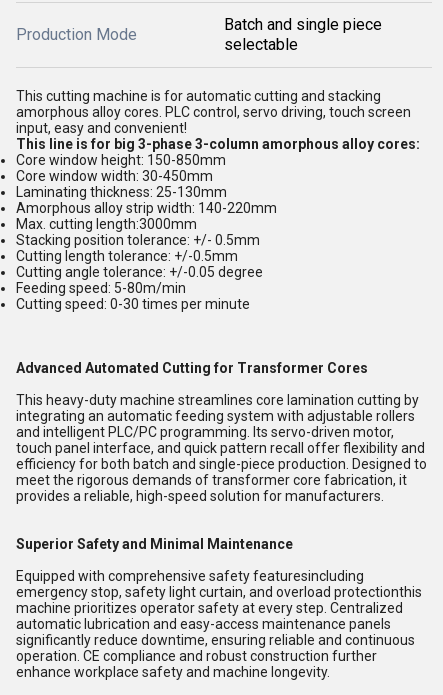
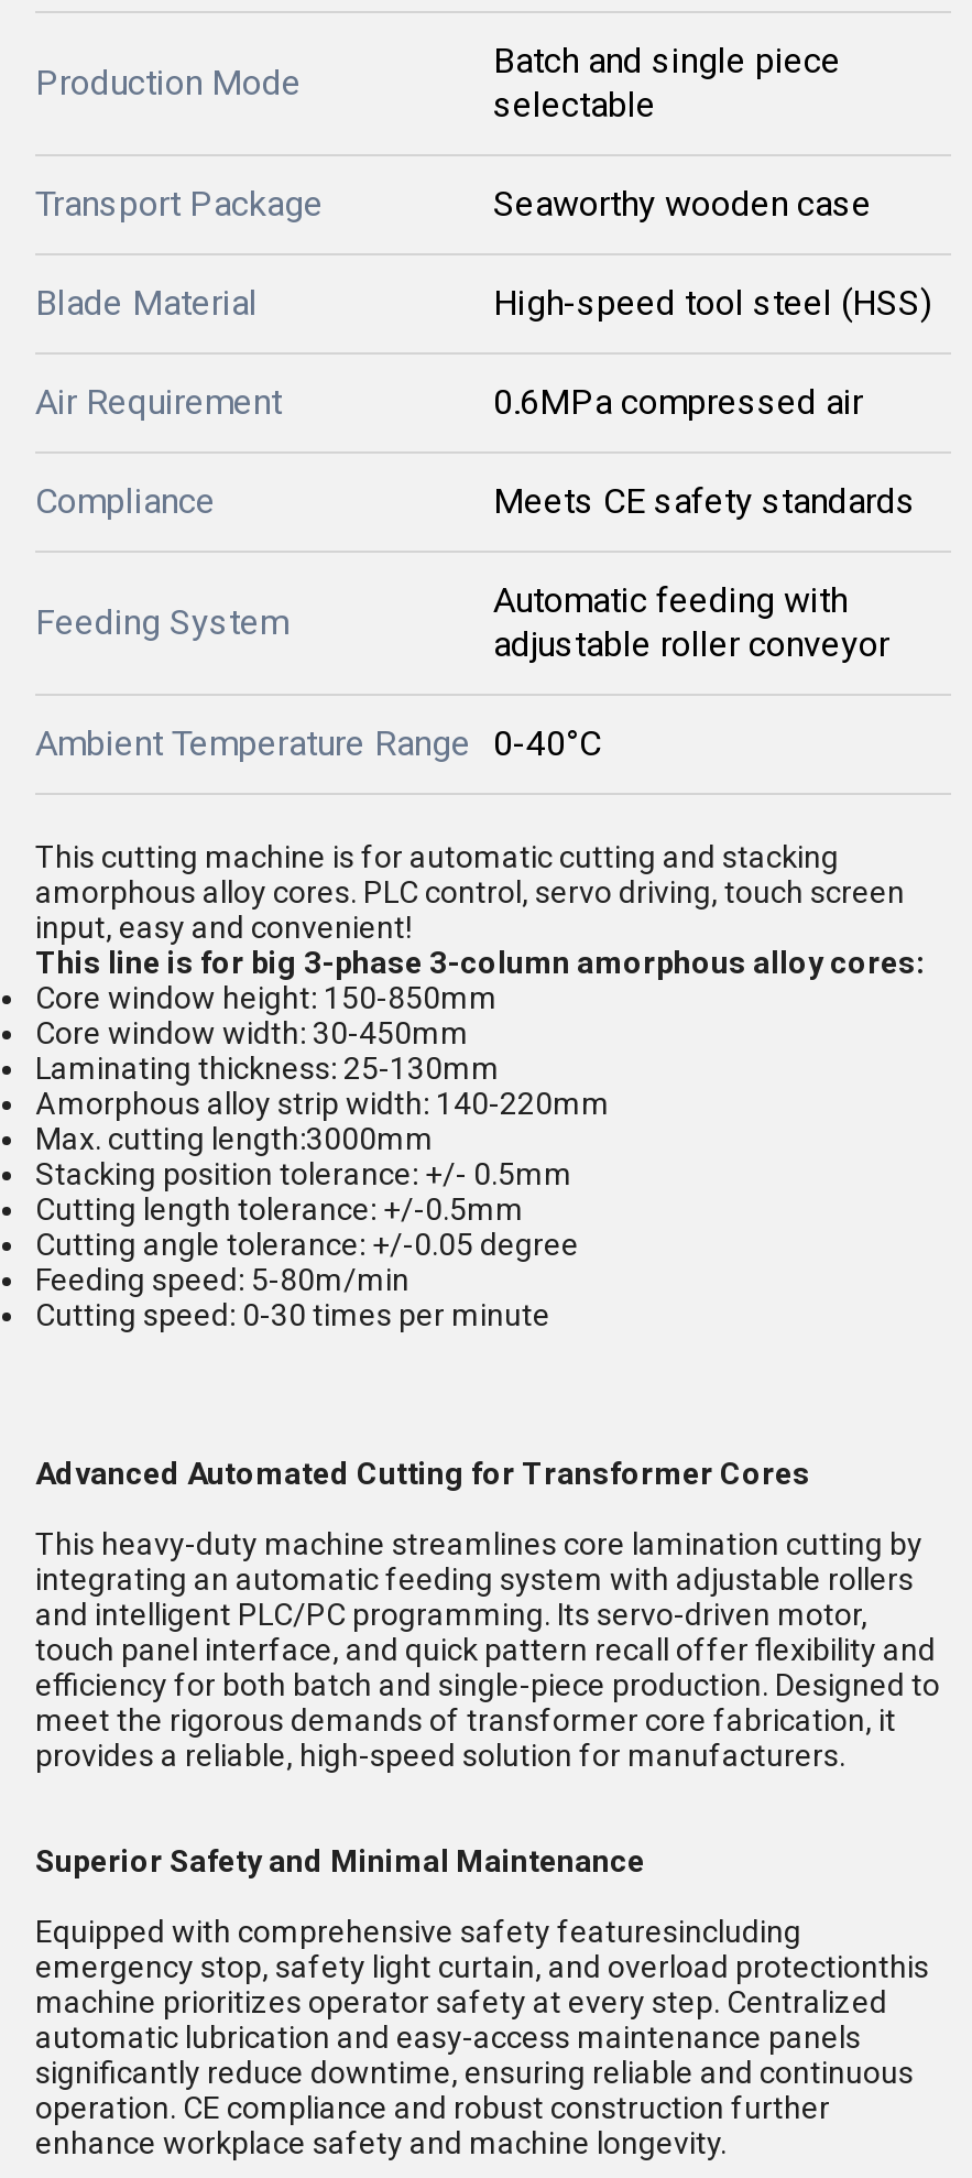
+ Transport Package
+ Seaworthy wooden case
+ Blade Material
+ High-speed tool steel (HSS)
+ Air Requirement
+ 0.6MPa compressed air
+ Compliance
+ Meets CE safety standards
+ Feeding System

+ Automatic feeding with
+ adjustable roller conveyor
+ Ambient Temperature Range 0-40°C
